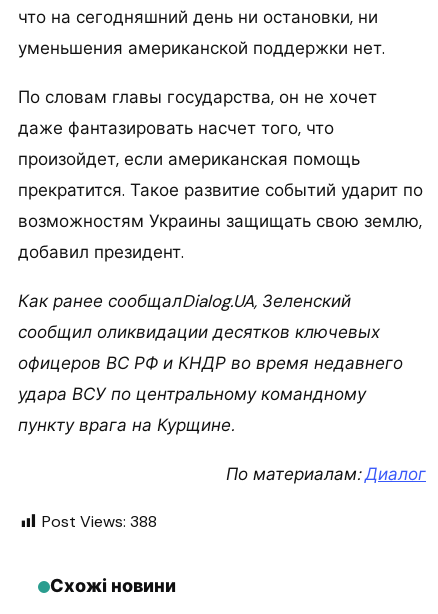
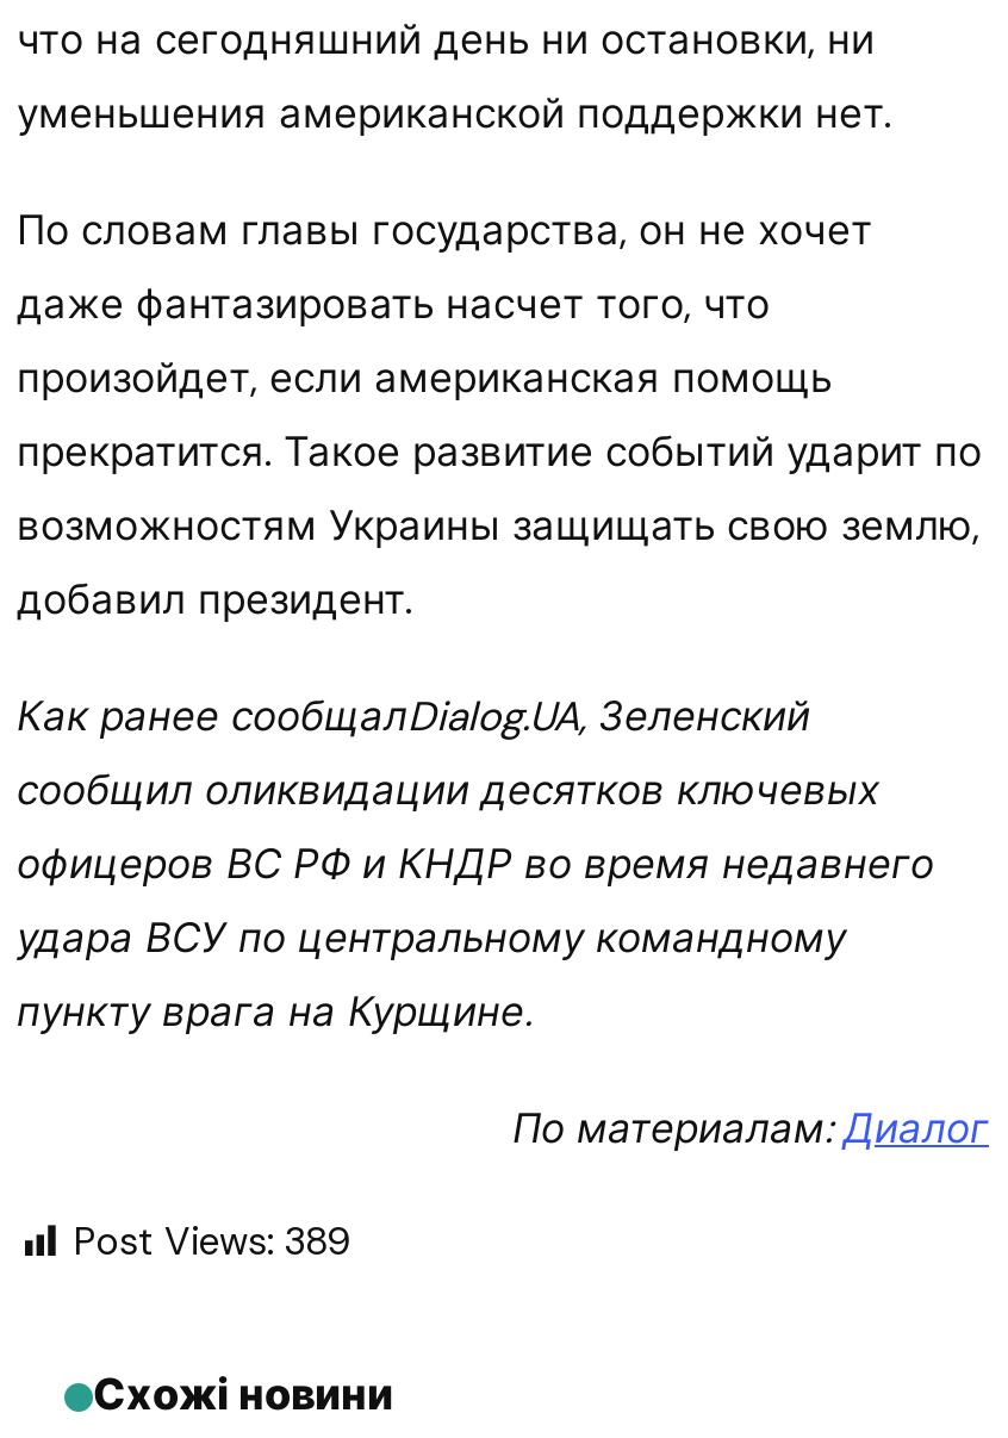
- Post Views: 388
+ Post Views: 389
